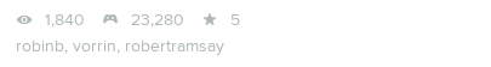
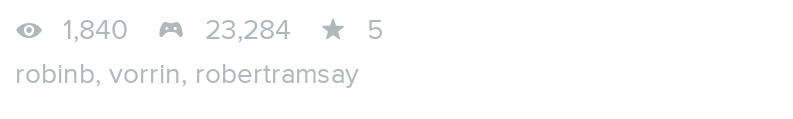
- 23,280
+ 23,284
